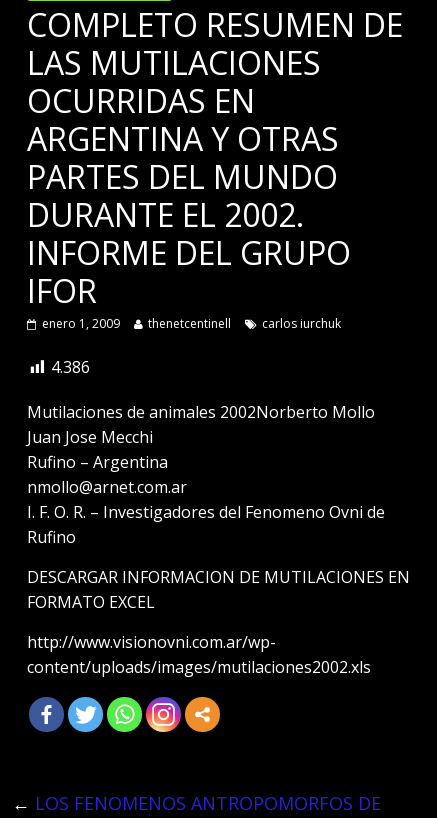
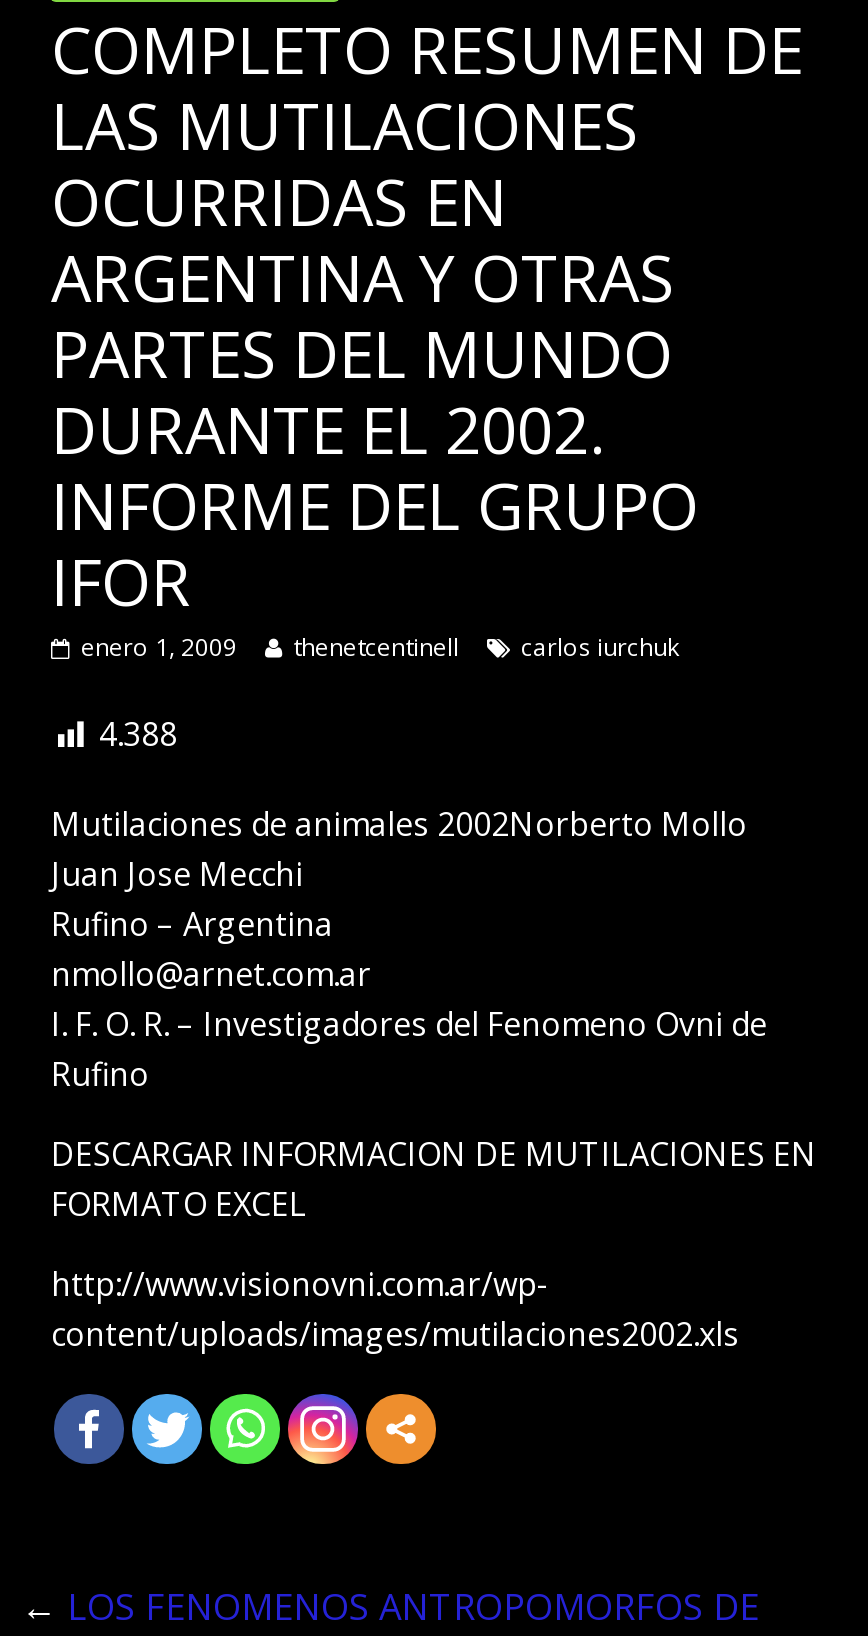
- 4.386
+ 4.388
